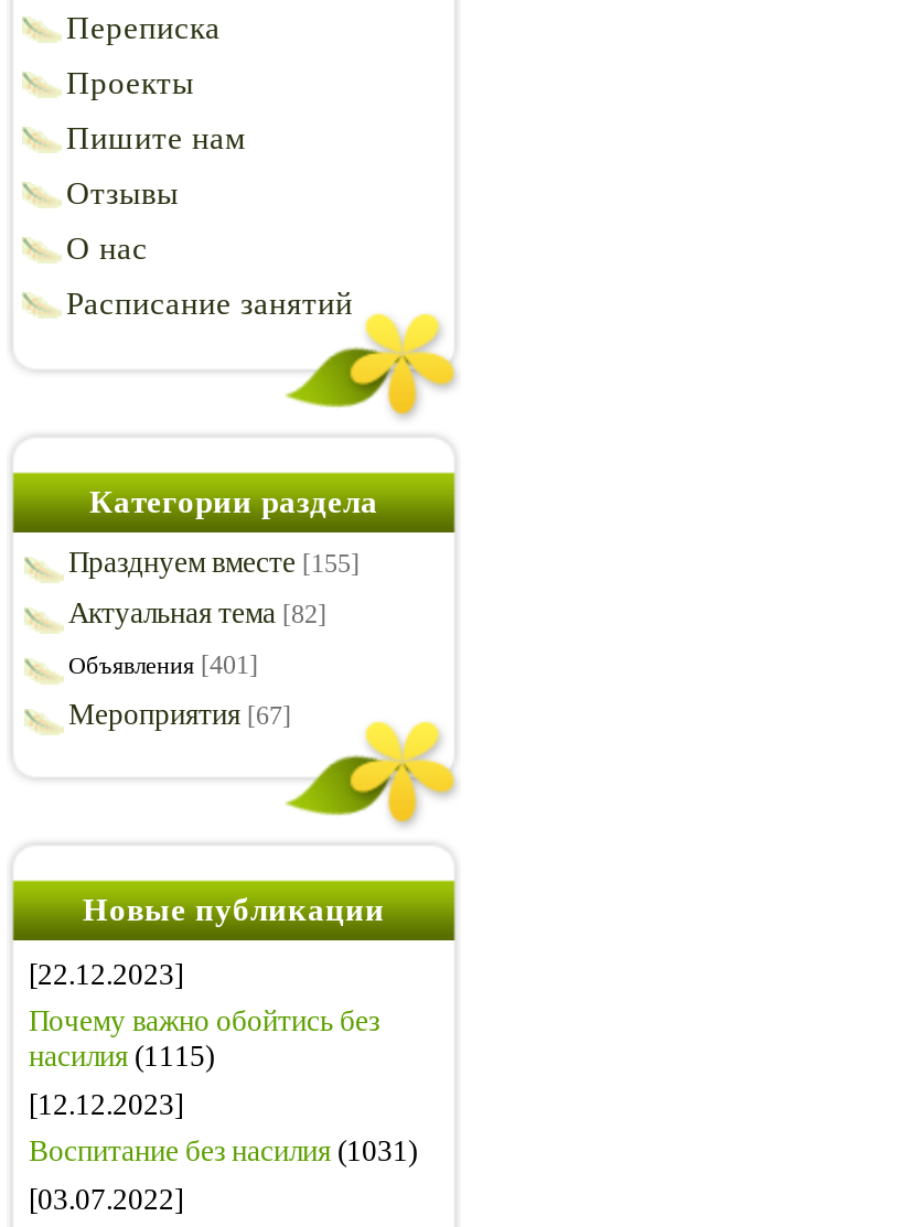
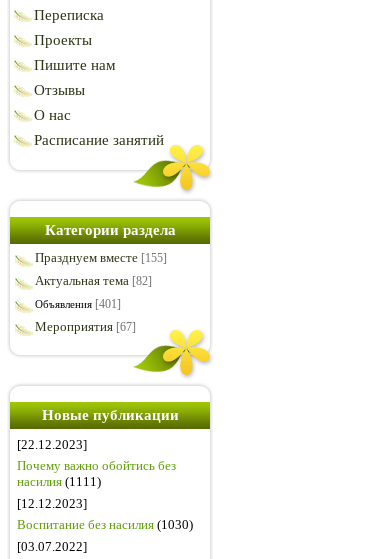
- насилия (1115)
+ насилия (1111)

- Воспитание без насилия (1031)
+ Воспитание без насилия (1030)
